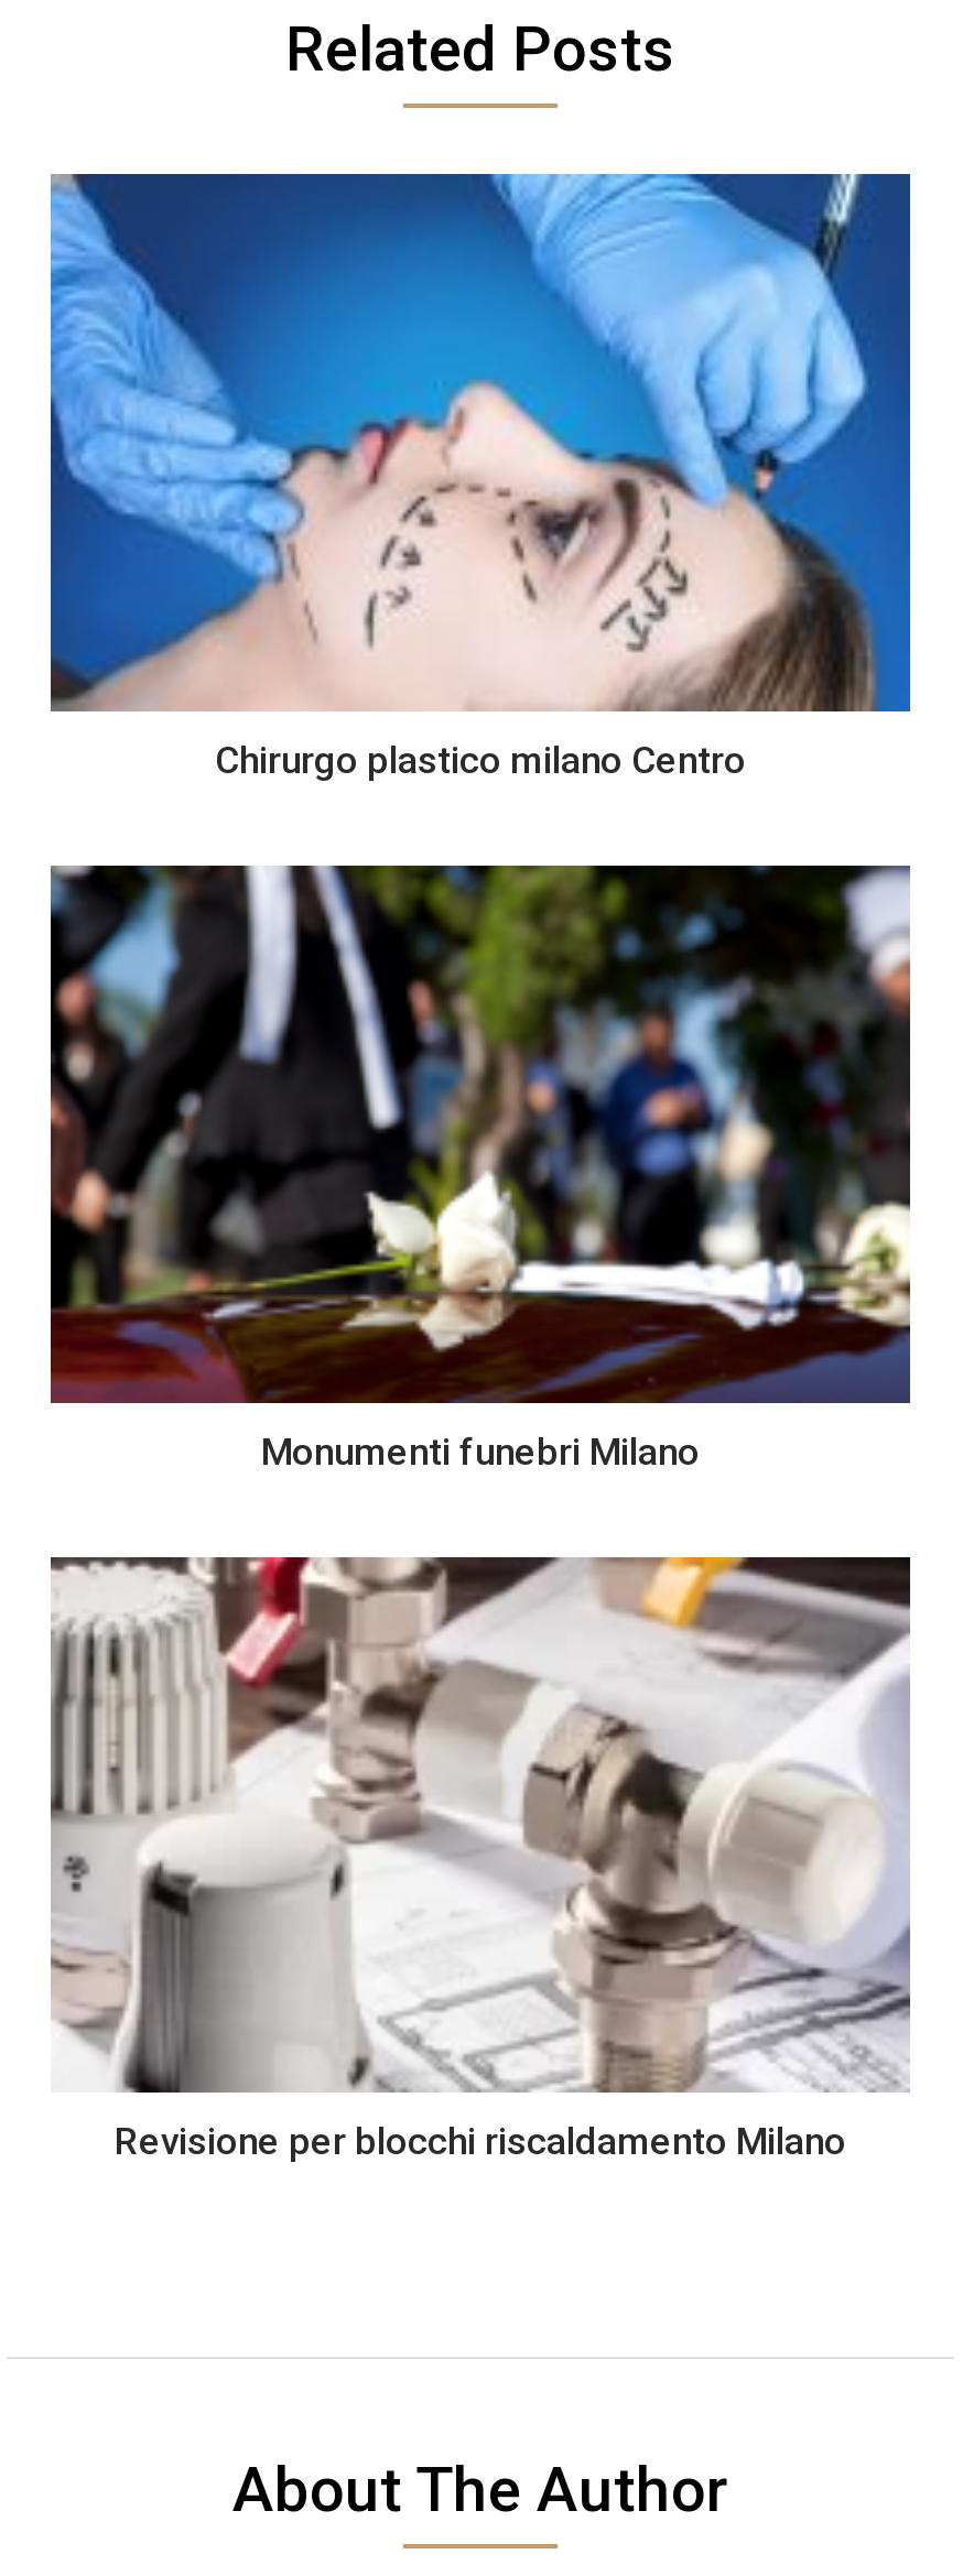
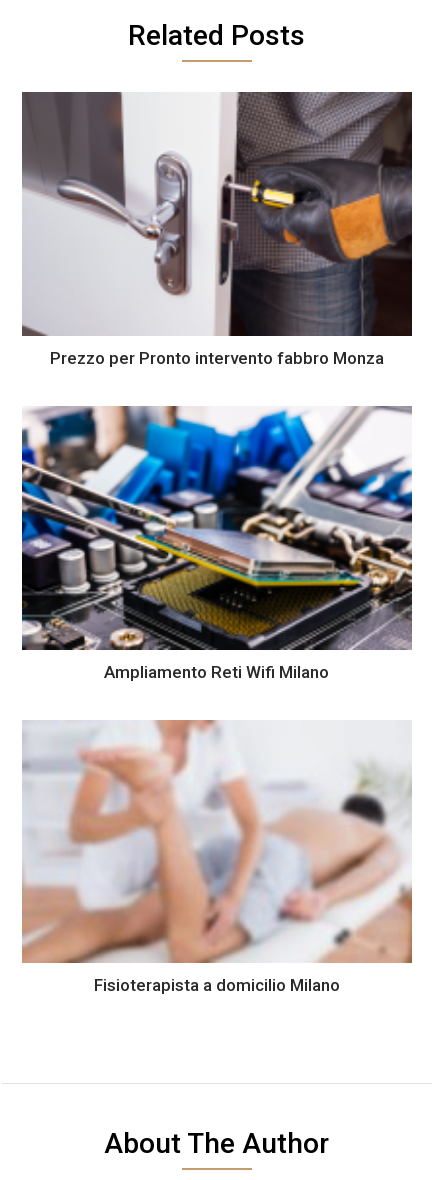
- [image]
- Chirurgo plastico milano Centro
+ [image]
+ Prezzo per Pronto intervento fabbro Monza

- [image]
- Monumenti funebri Milano
+ [image]
+ Ampliamento Reti Wifi Milano

- [image]
- Revisione per blocchi riscaldamento Milano
+ [image]
+ Fisioterapista a domicilio Milano
